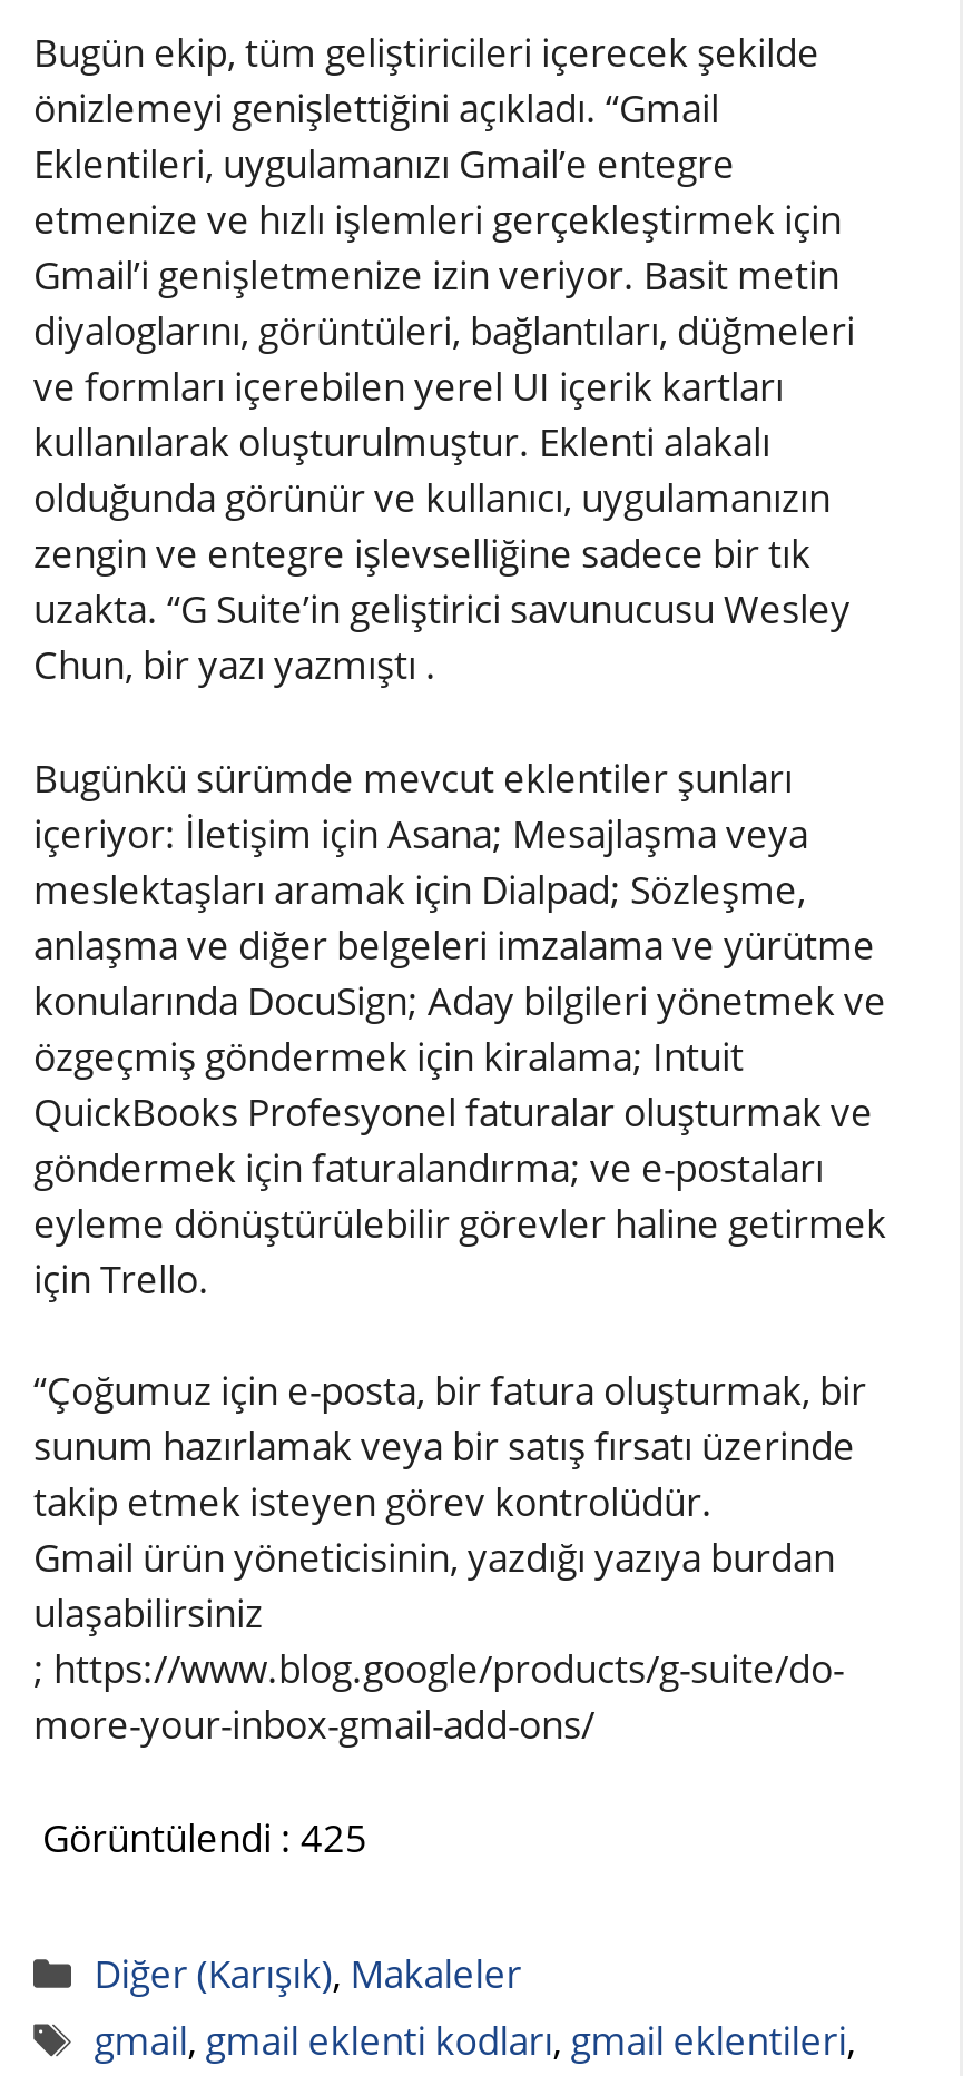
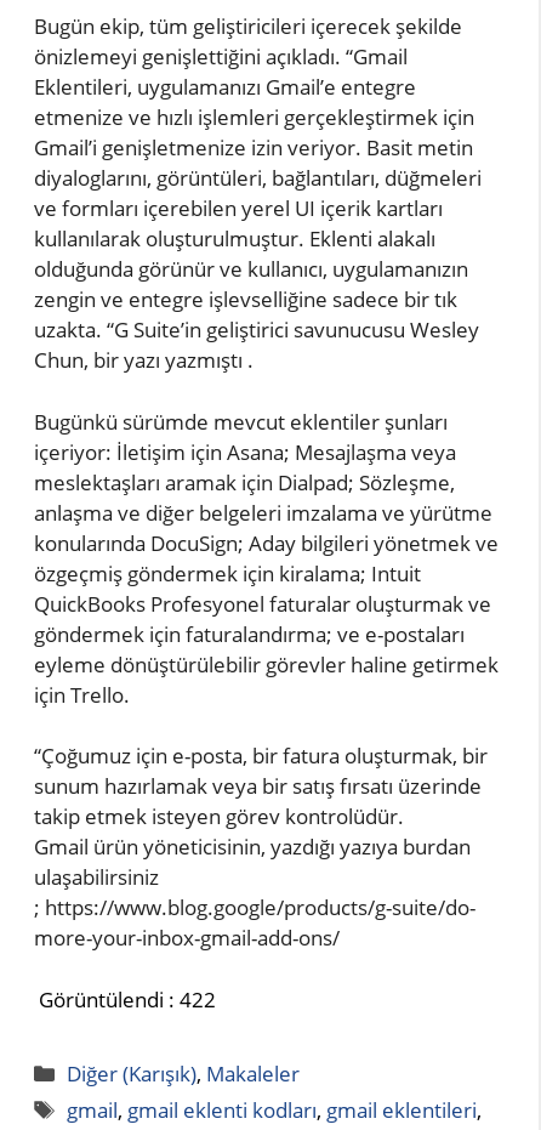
- Görüntülendi : 425
+ Görüntülendi : 422
